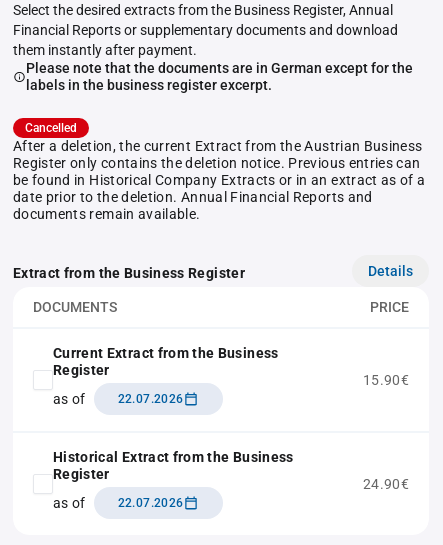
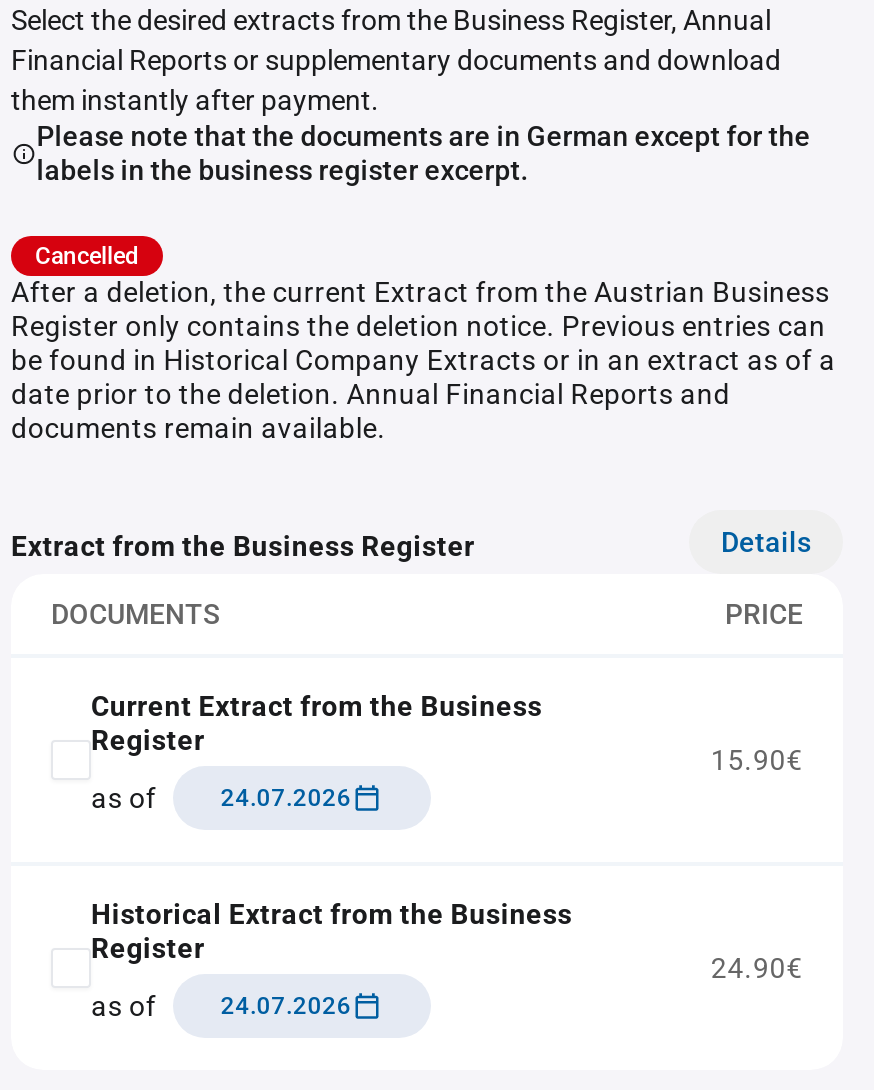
- 22.07.2026
+ 24.07.2026

- 22.07.2026
+ 24.07.2026
